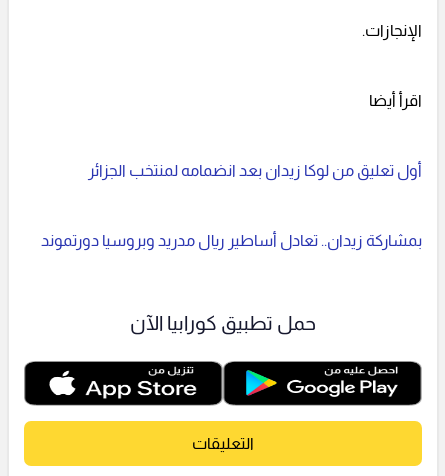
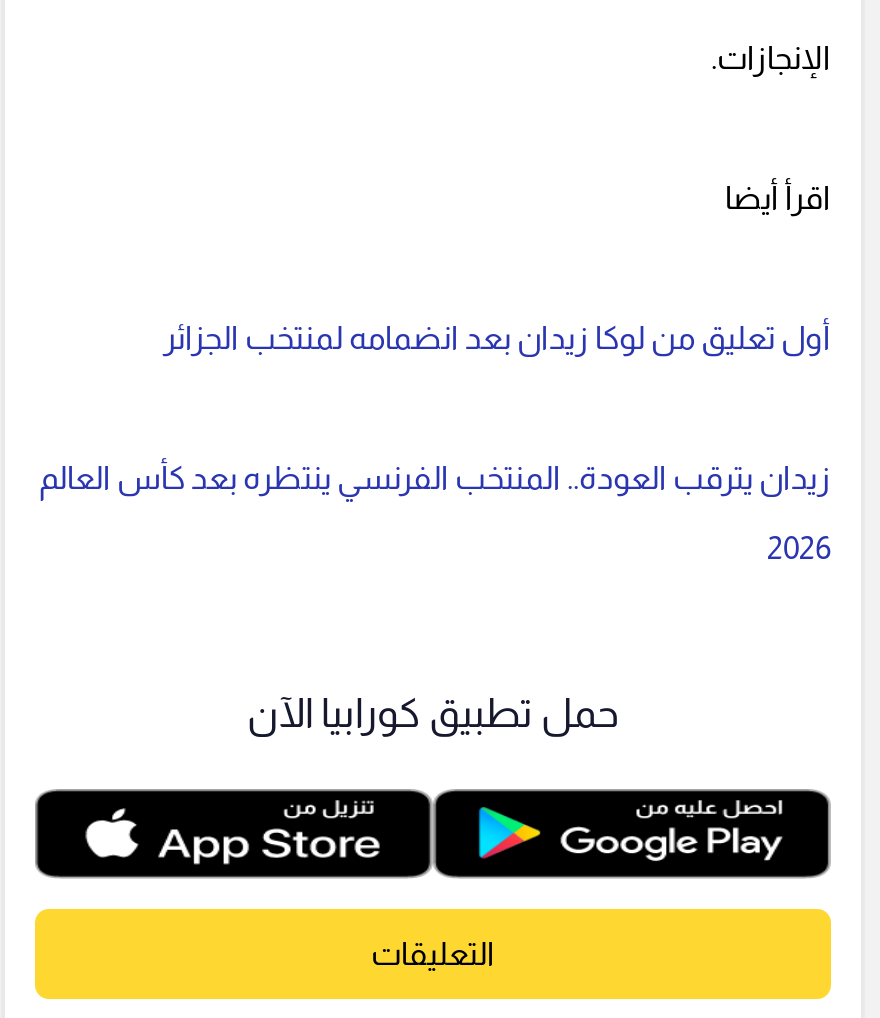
- بمشاركة زيدان.. تعادل أساطير ريال مدريد وبروسيا دورتموند
+ زيدان يترقب العودة.. المنتخب الفرنسي ينتظره بعد كأس العالم
+ 2026
